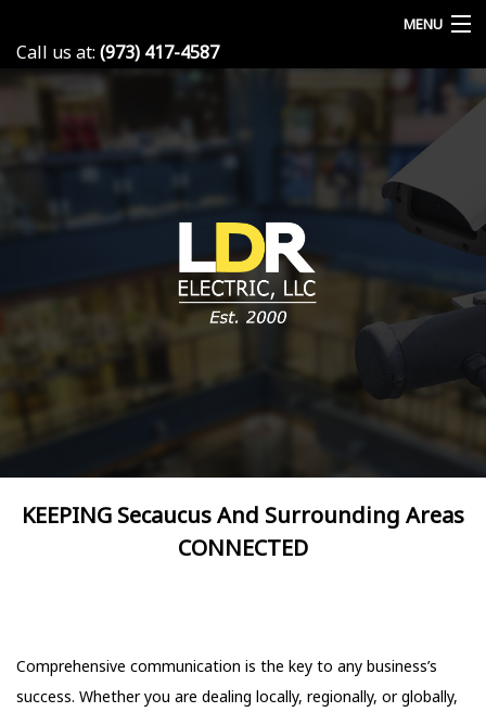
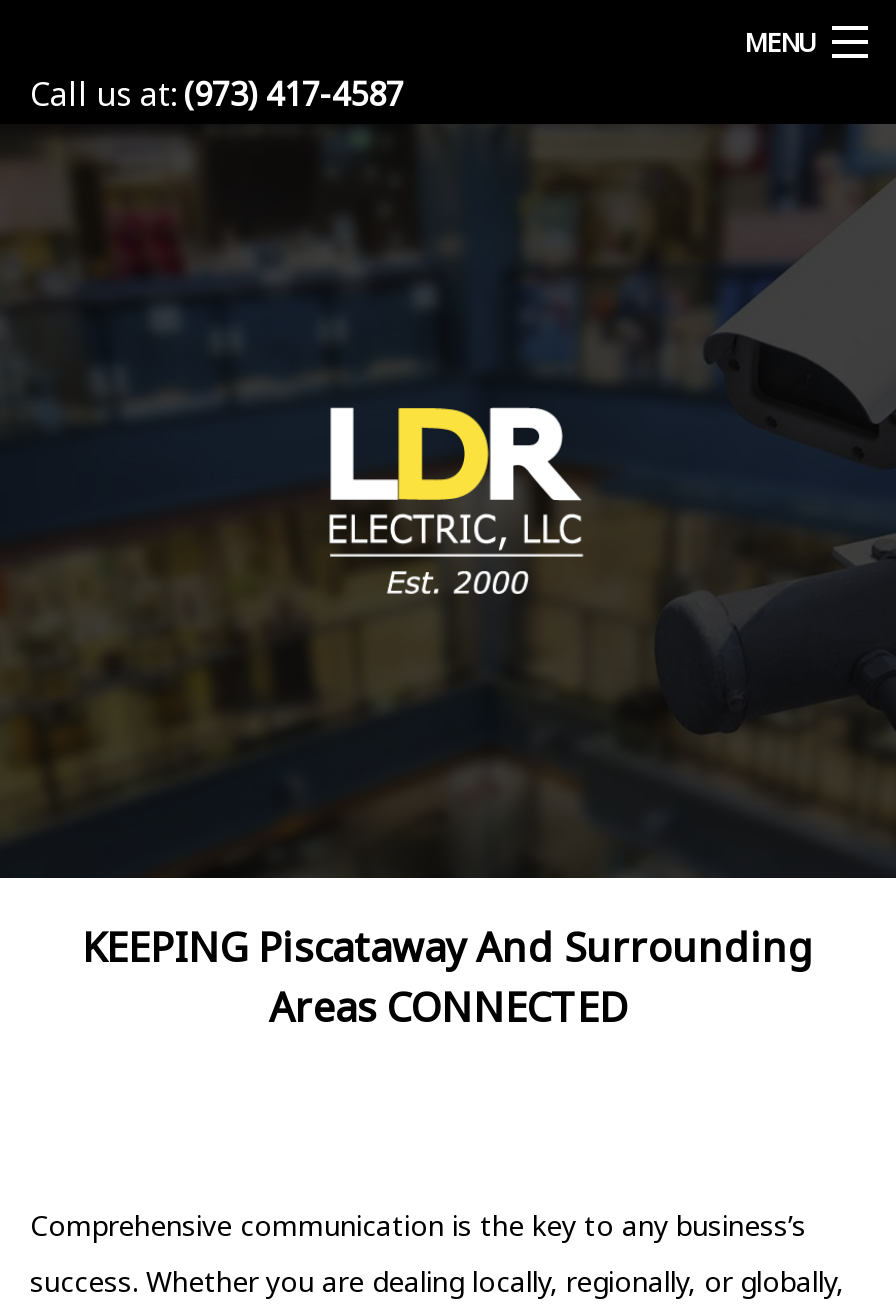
- KEEPING Secaucus And Surrounding Areas
- CONNECTED
+ KEEPING Piscataway And Surrounding
+ Areas CONNECTED
